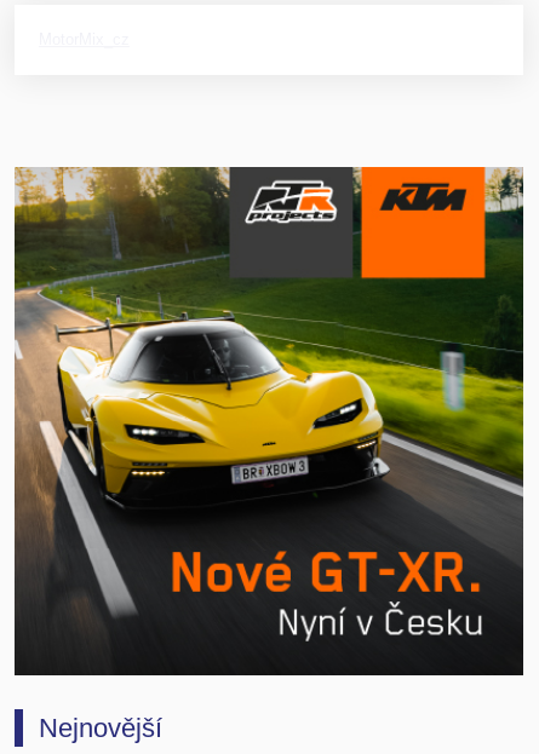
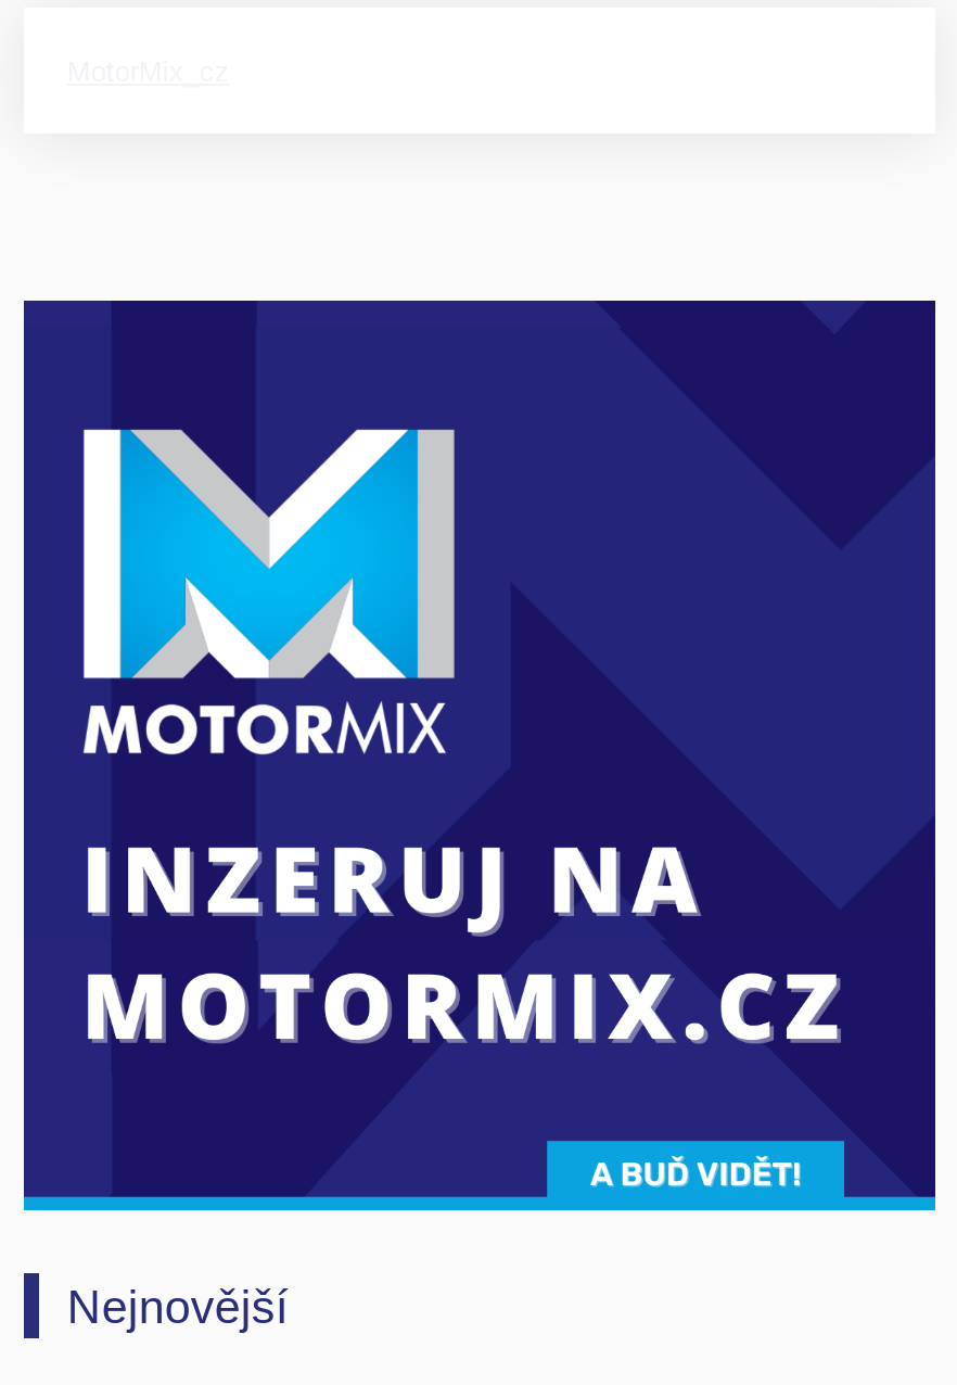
- [image]
+ [image]
